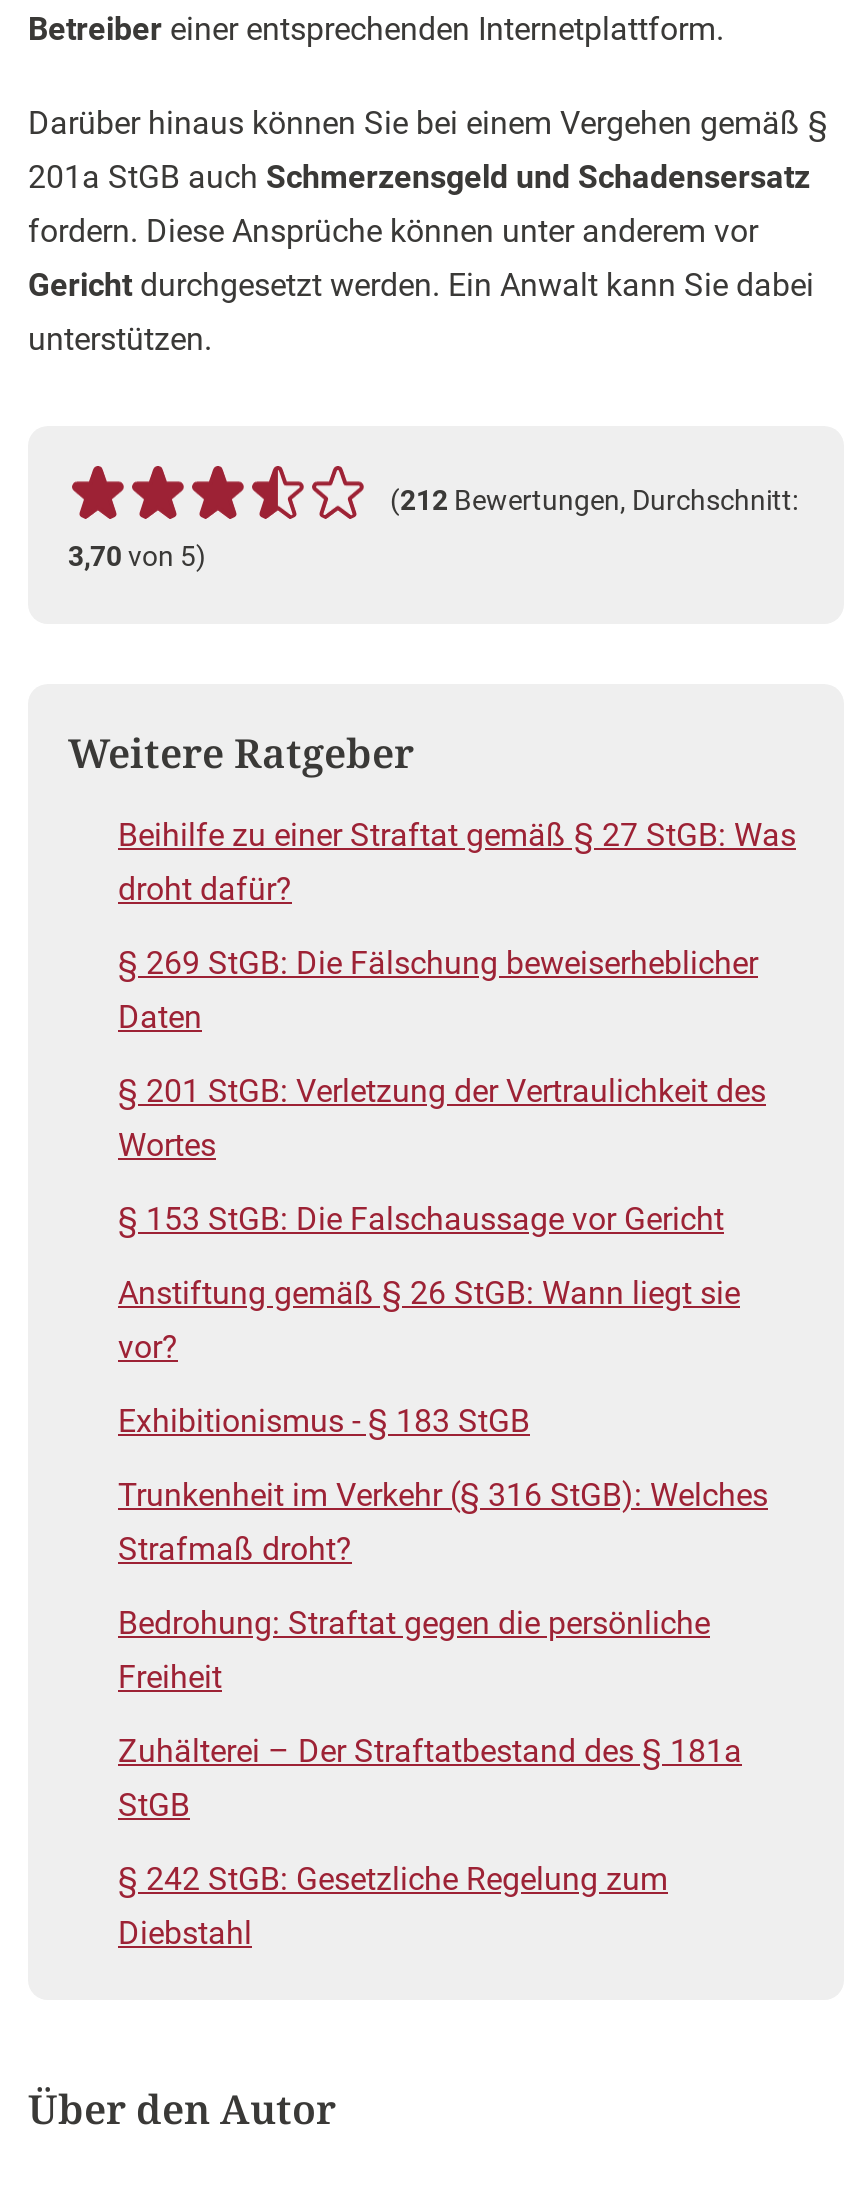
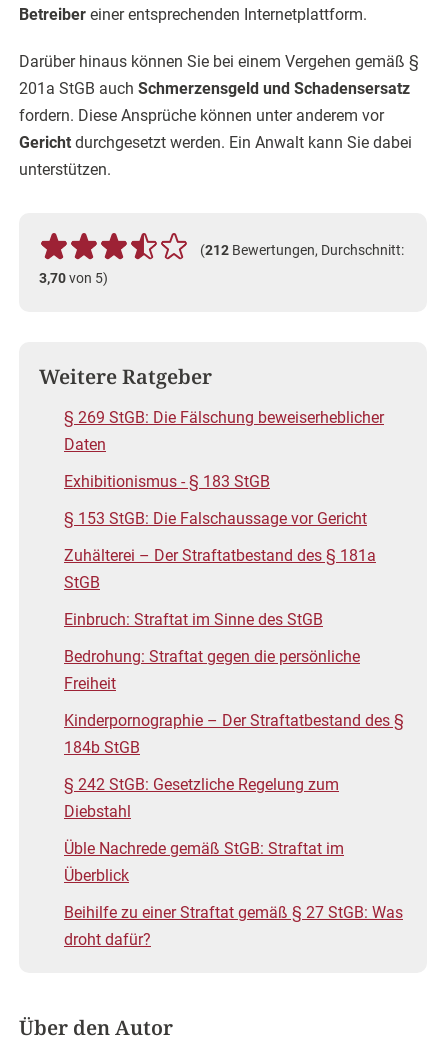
moved down: Beihilfe zu einer Straftat gemäß § 27 StGB: Was | droht dafür?

moved up: § 269 StGB: Die Fälschung beweiserheblicher | Daten

- § 201 StGB: Verletzung der Vertraulichkeit des
- Wortes
- Anstiftung gemäß § 26 StGB: Wann liegt sie
- vor?

moved down: § 153 StGB: Die Falschaussage vor Gericht

moved up: Exhibitionismus - § 183 StGB

- Trunkenheit im Verkehr (§ 316 StGB): Welches
- Strafmaß droht?

moved down: Bedrohung: Straftat gegen die persönliche | Freiheit

moved up: Zuhälterei – Der Straftatbestand des § 181a | StGB

+ Einbruch: Straftat im Sinne des StGB
+ Kinderpornographie – Der Straftatbestand des §
+ 184b StGB

moved up: § 242 StGB: Gesetzliche Regelung zum | Diebstahl

+ Üble Nachrede gemäß StGB: Straftat im
+ Überblick
